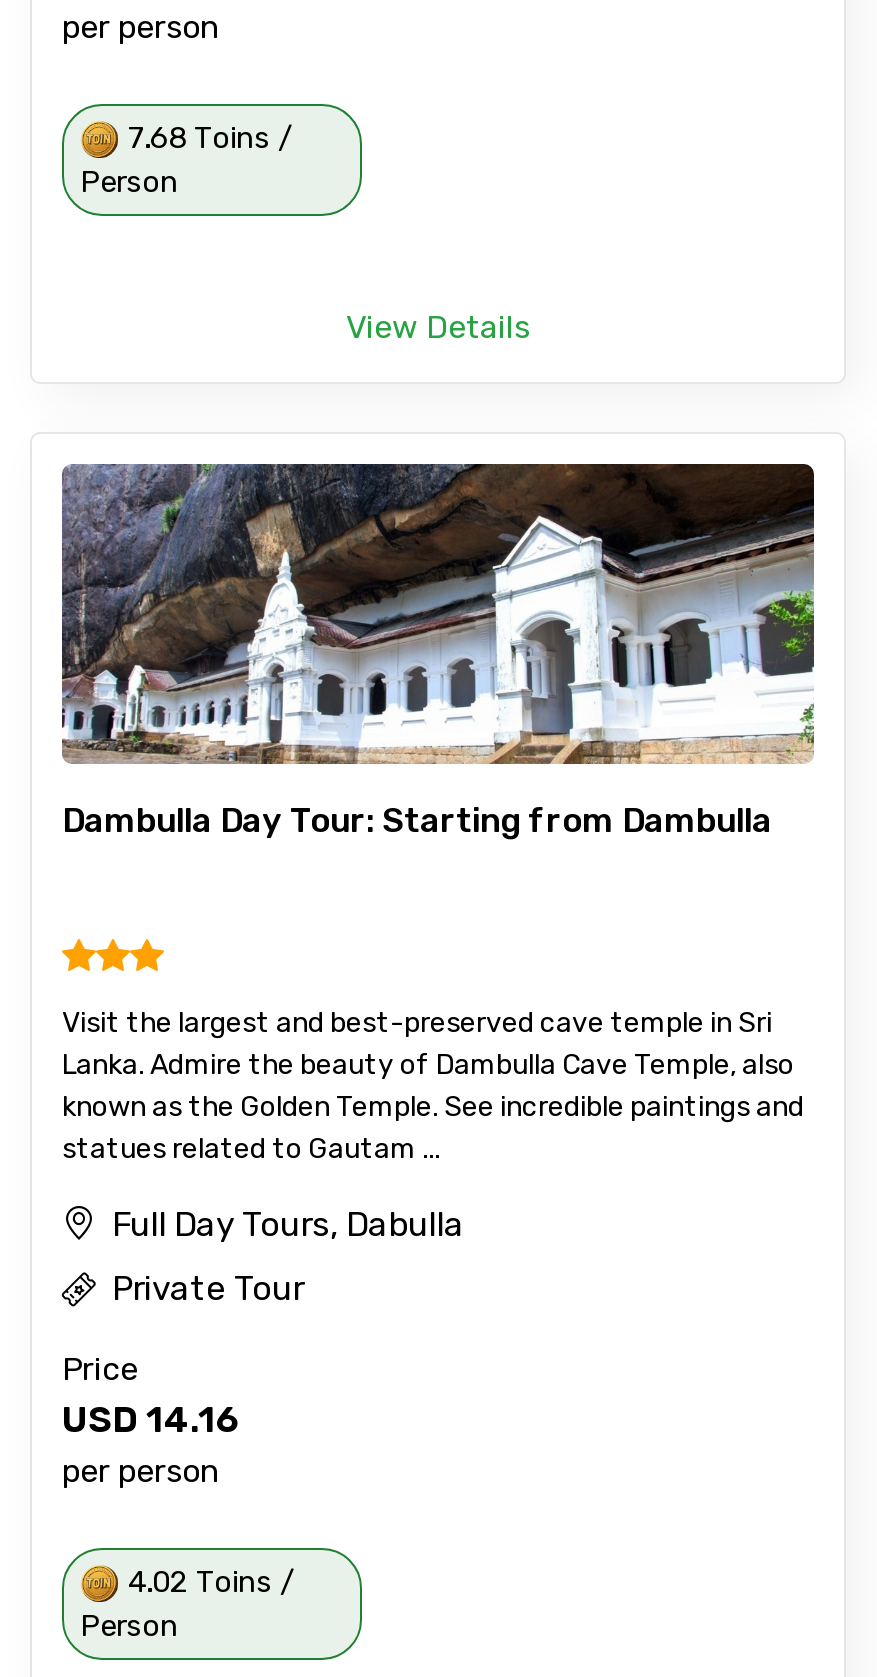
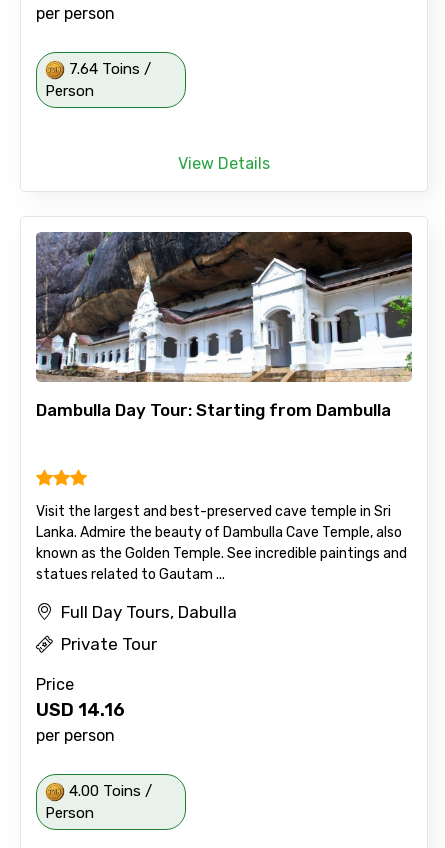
- 7.68 Toins /
+ 7.64 Toins /

- 4.02 Toins /
+ 4.00 Toins /
